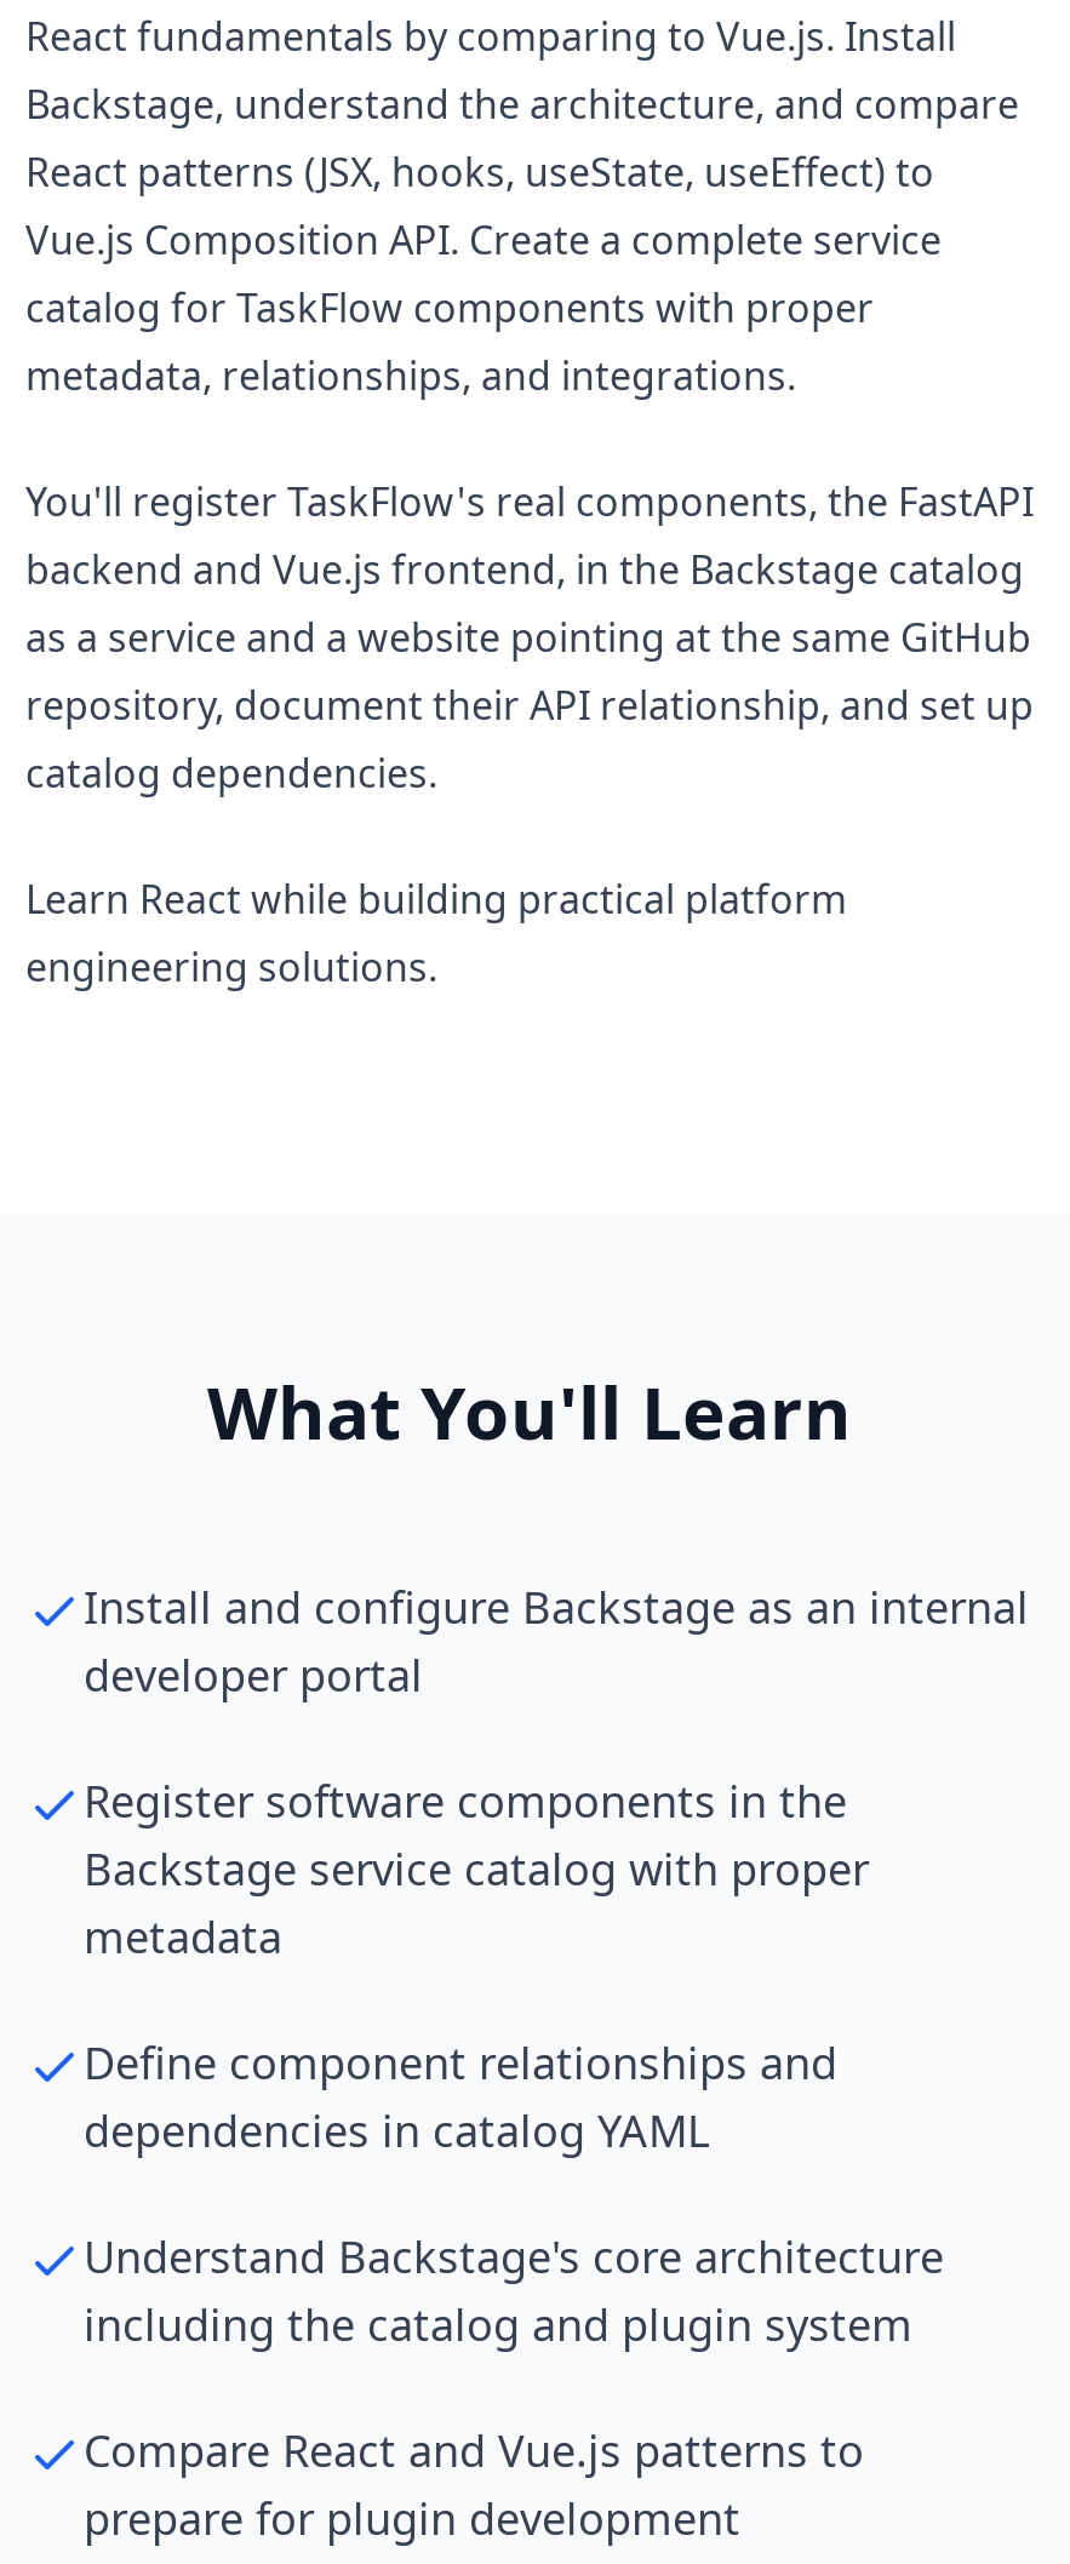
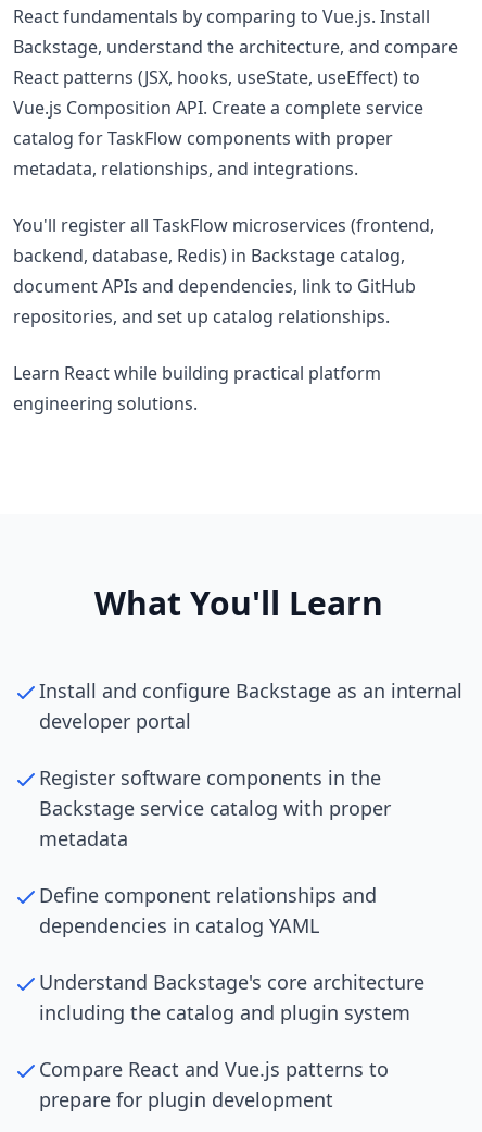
- You'll register TaskFlow's real components, the FastAPI
- backend and Vue.js frontend, in the Backstage catalog
- as a service and a website pointing at the same GitHub
- repository, document their API relationship, and set up
- catalog dependencies.
+ You'll register all TaskFlow microservices (frontend,
+ backend, database, Redis) in Backstage catalog,
+ document APIs and dependencies, link to GitHub
+ repositories, and set up catalog relationships.
